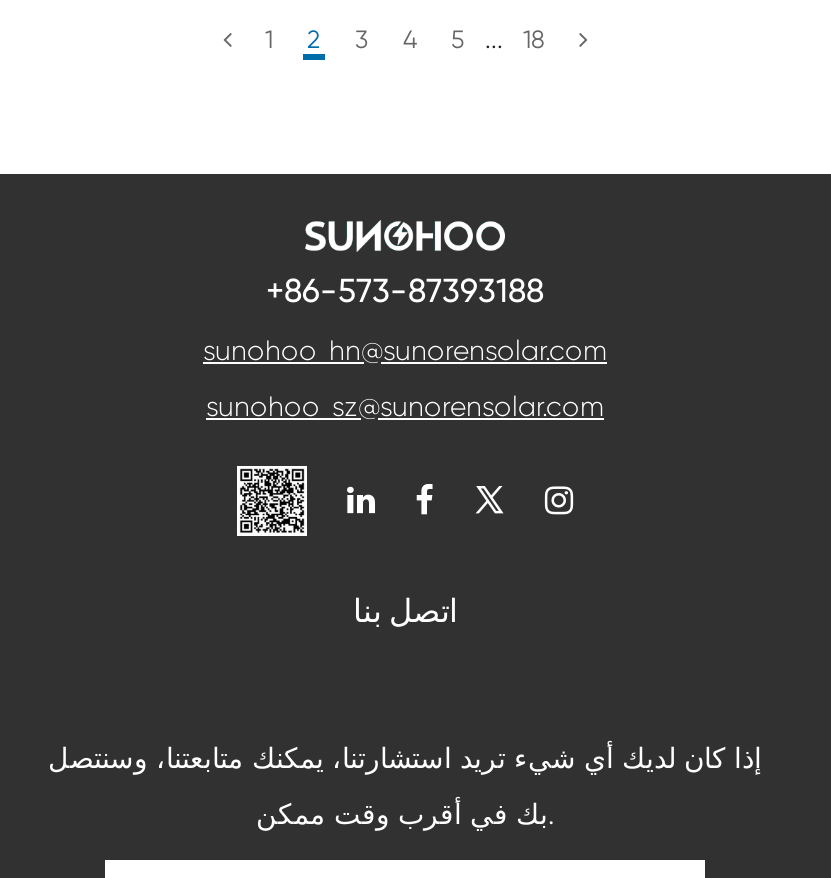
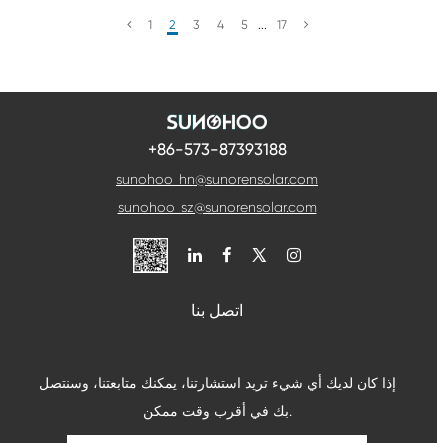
- 18
+ 17
